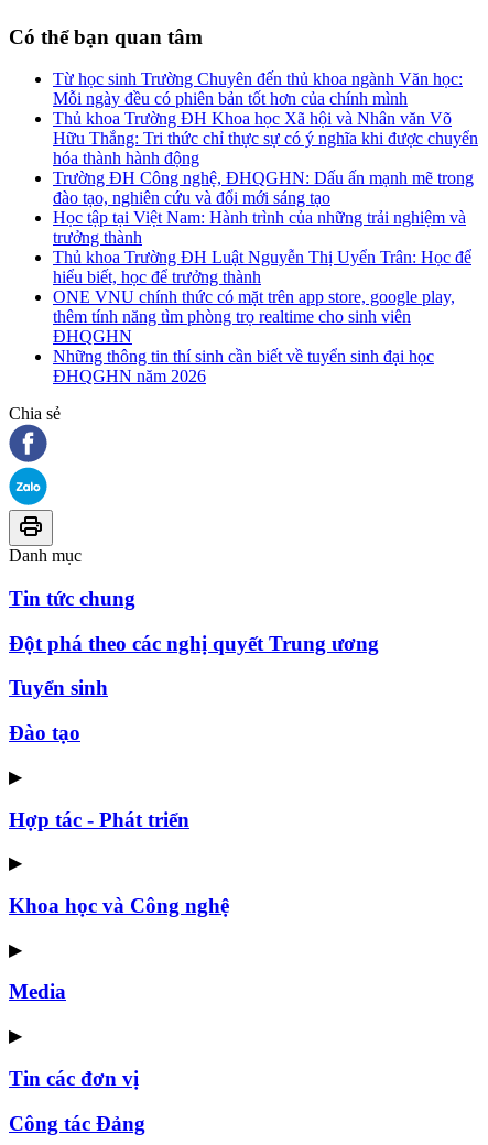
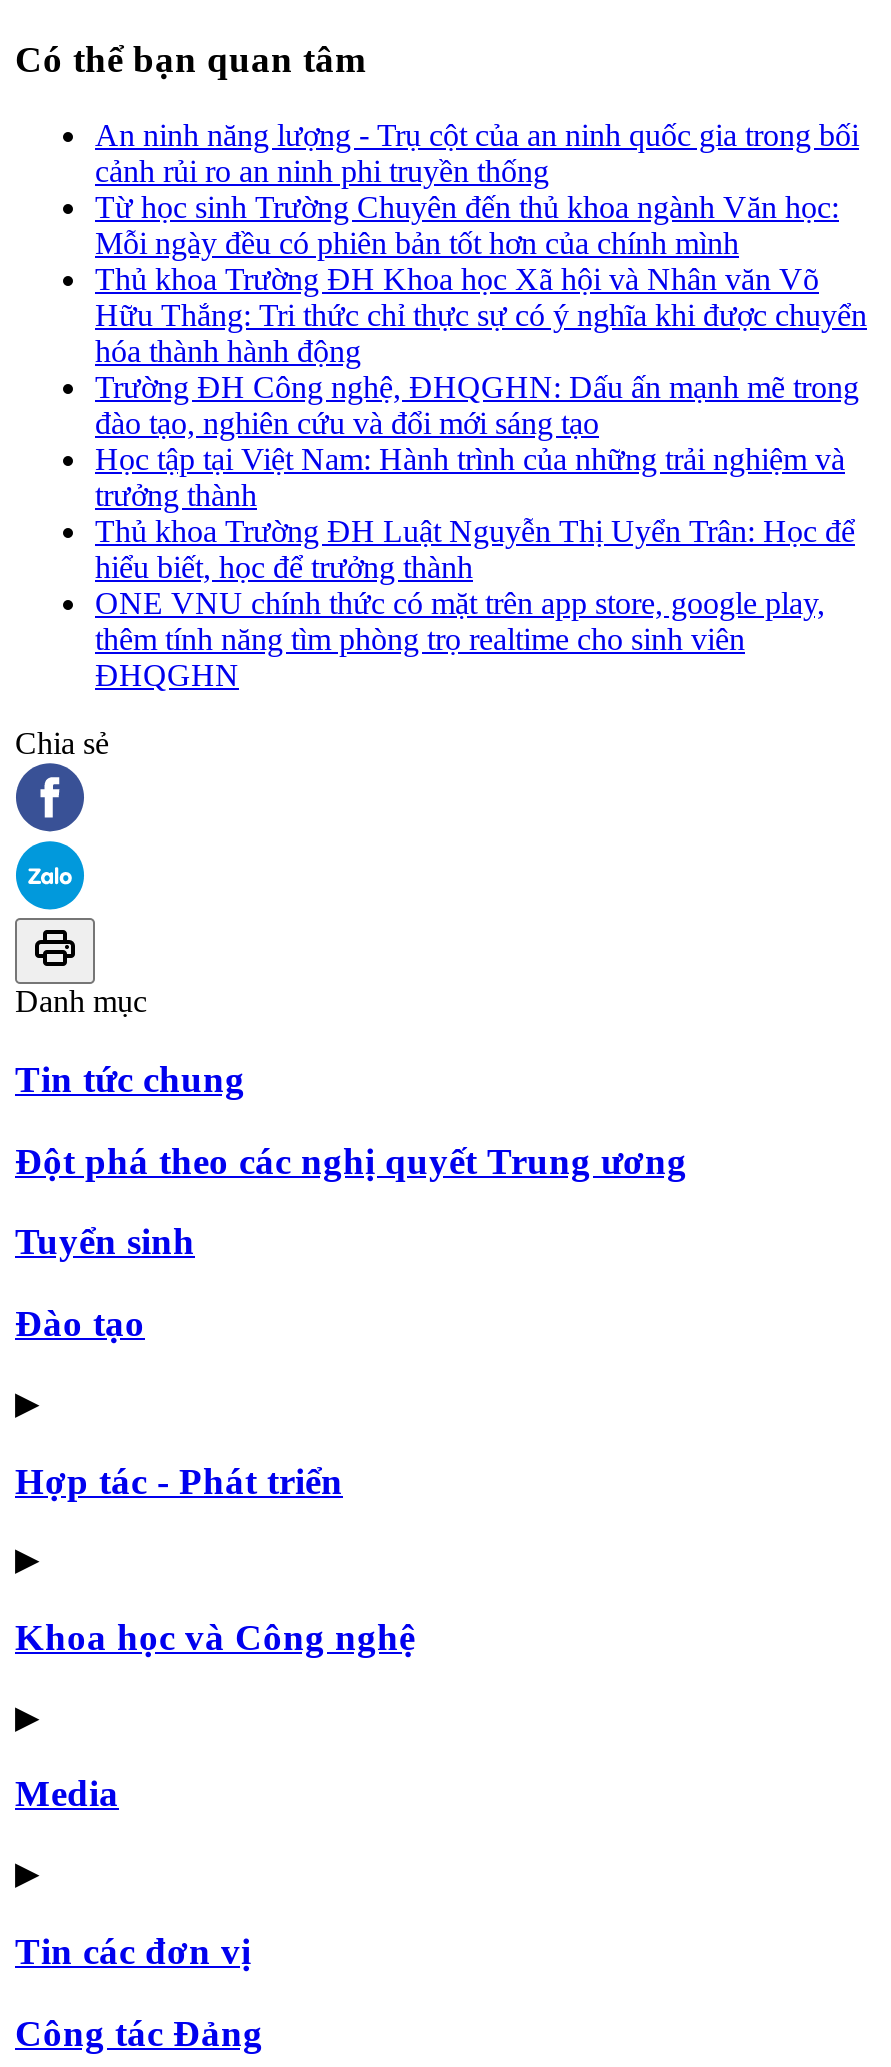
+ An ninh năng lượng - Trụ cột của an ninh quốc gia trong bối
+ cảnh rủi ro an ninh phi truyền thống

moved down: Từ học sinh Trường Chuyên đến thủ khoa ngành Văn học: | Mỗi ngày đều có phiên bản tốt hơn của chính mình | Thủ khoa Trường ĐH Khoa học Xã hội và Nhân văn Võ | ... | thêm tính năng tìm phòng trọ realtime cho sinh viên | ĐHQGHN

- Những thông tin thí sinh cần biết về tuyển sinh đại học
- ĐHQGHN năm 2026
